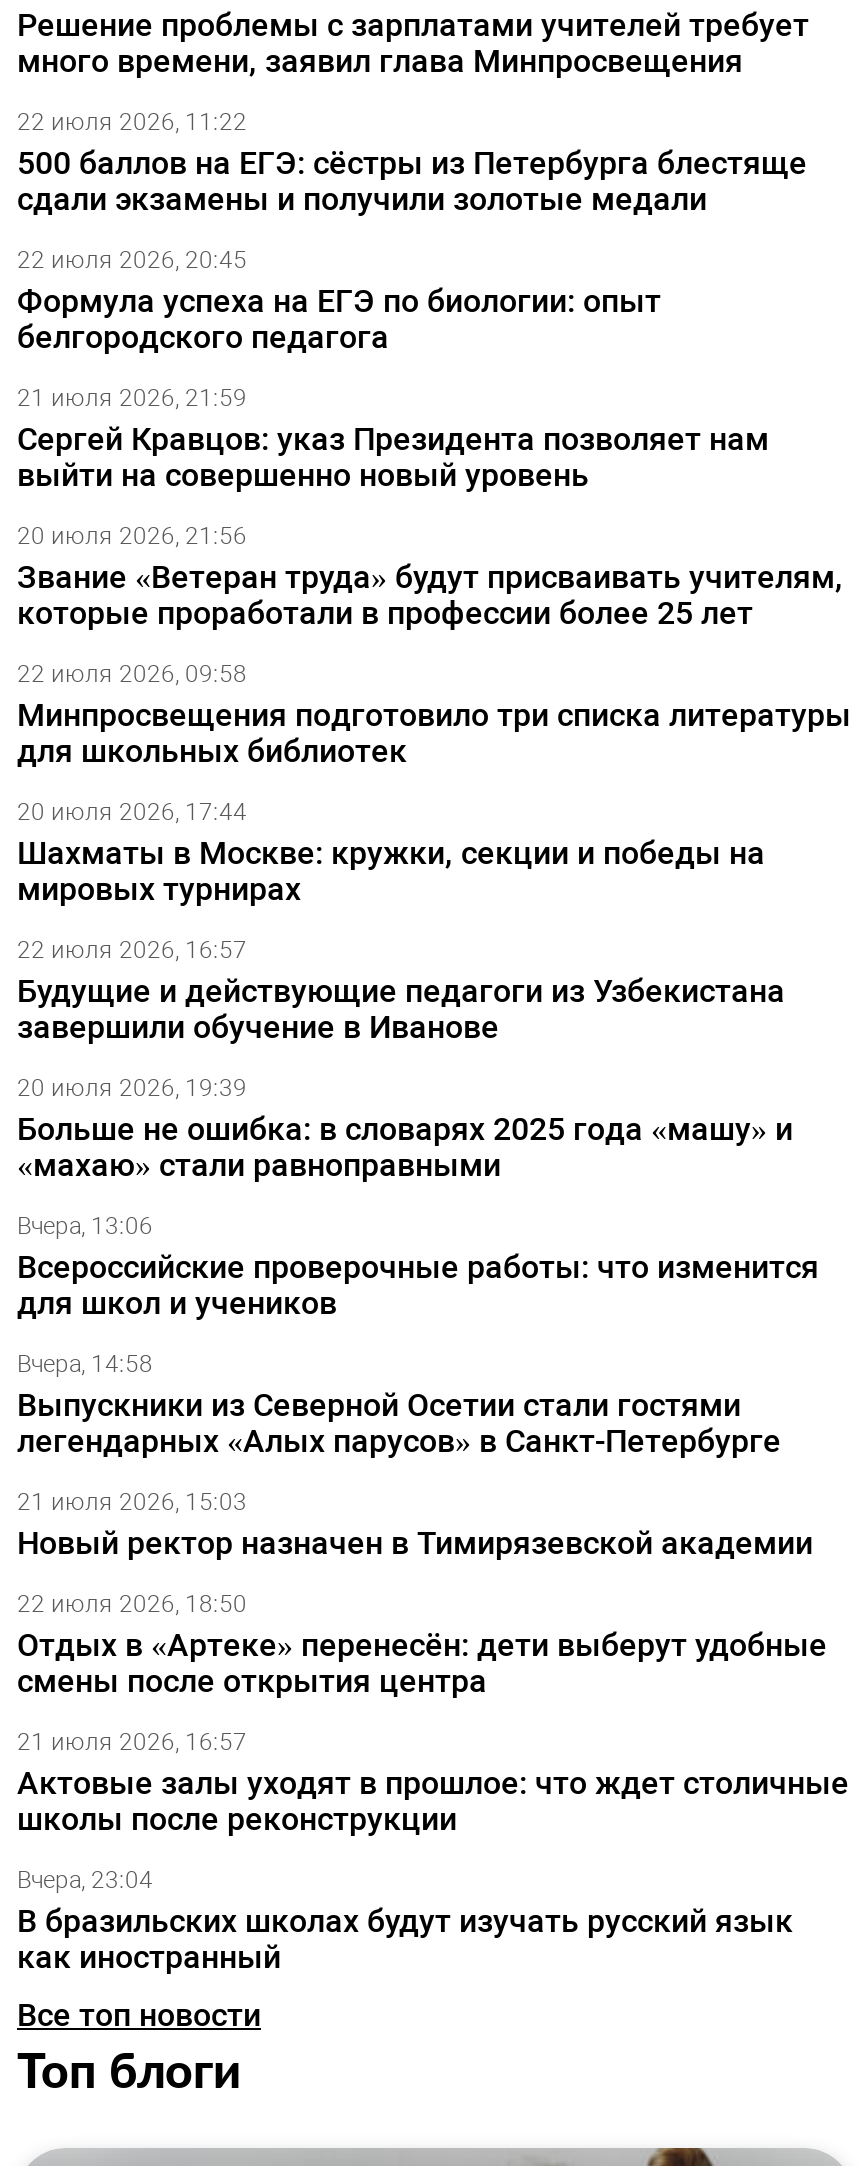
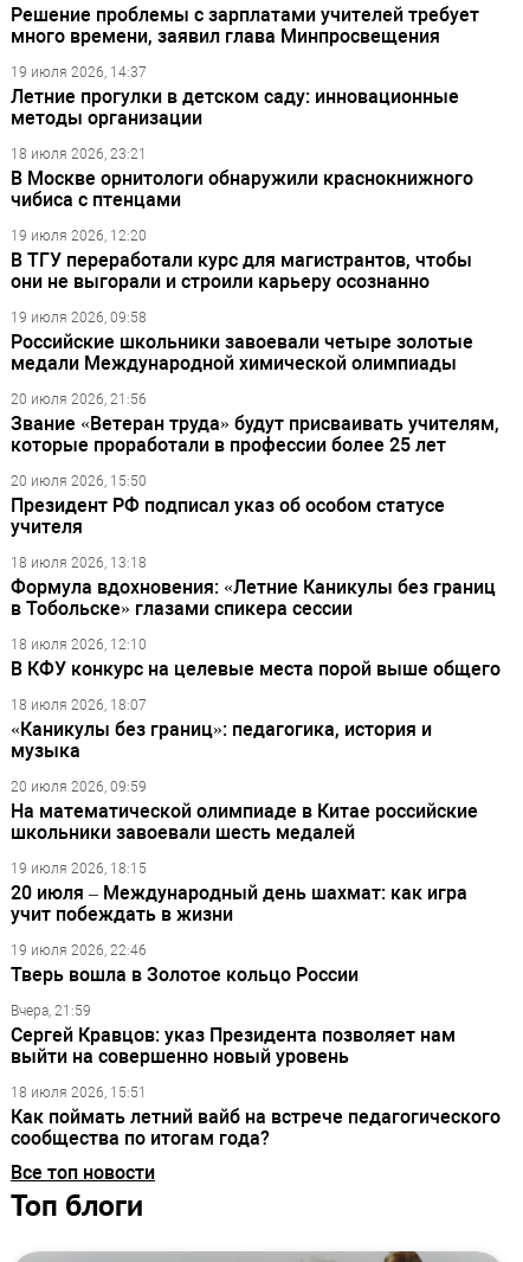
- 22 июля 2026, 11:22
- 500 баллов на ЕГЭ: сёстры из Петербурга блестяще
- сдали экзамены и получили золотые медали
- 22 июля 2026, 20:45
- Формула успеха на ЕГЭ по биологии: опыт
- белгородского педагога
- 21 июля 2026, 21:59
+ 19 июля 2026, 14:37
+ Летние прогулки в детском саду: инновационные
+ методы организации
+ 18 июля 2026, 23:21
+ В Москве орнитологи обнаружили краснокнижного
+ чибиса с птенцами
+ 19 июля 2026, 12:20
+ В ТГУ переработали курс для магистрантов, чтобы
+ они не выгорали и строили карьеру осознанно
+ 19 июля 2026, 09:58
+ Российские школьники завоевали четыре золотые
+ медали Международной химической олимпиады

moved down: Сергей Кравцов: указ Президента позволяет нам | выйти на совершенно новый уровень

moved down: 20 июля 2026, 21:56 | Звание «Ветеран труда» будут присваивать учителям, | которые проработали в профессии более 25 лет

- 22 июля 2026, 09:58
- Минпросвещения подготовило три списка литературы
- для школьных библиотек
- 20 июля 2026, 17:44
- Шахматы в Москве: кружки, секции и победы на
- мировых турнирах
- 22 июля 2026, 16:57
- Будущие и действующие педагоги из Узбекистана
- завершили обучение в Иванове
- 20 июля 2026, 19:39
- Больше не ошибка: в словарях 2025 года «машу» и
- «махаю» стали равноправными
- Вчера, 13:06
- Всероссийские проверочные работы: что изменится
- для школ и учеников
- Вчера, 14:58
- Выпускники из Северной Осетии стали гостями
- легендарных «Алых парусов» в Санкт-Петербурге
- 21 июля 2026, 15:03
- Новый ректор назначен в Тимирязевской академии
- 22 июля 2026, 18:50
- Отдых в «Артеке» перенесён: дети выберут удобные
- смены после открытия центра
- 21 июля 2026, 16:57
- Актовые залы уходят в прошлое: что ждет столичные
- школы после реконструкции
- Вчера, 23:04
- В бразильских школах будут изучать русский язык
- как иностранный
+ 20 июля 2026, 15:50
+ Президент РФ подписал указ об особом статусе
+ учителя
+ 18 июля 2026, 13:18
+ Формула вдохновения: «Летние Каникулы без границ
+ в Тобольске» глазами спикера сессии
+ 18 июля 2026, 12:10
+ В КФУ конкурс на целевые места порой выше общего
+ 18 июля 2026, 18:07
+ «Каникулы без границ»: педагогика, история и
+ музыка
+ 20 июля 2026, 09:59
+ На математической олимпиаде в Китае российские
+ школьники завоевали шесть медалей
+ 19 июля 2026, 18:15
+ 20 июля – Международный день шахмат: как игра
+ учит побеждать в жизни
+ 19 июля 2026, 22:46
+ Тверь вошла в Золотое кольцо России
+ Вчера, 21:59
+ 18 июля 2026, 15:51
+ Как поймать летний вайб на встрече педагогического
+ сообщества по итогам года?
